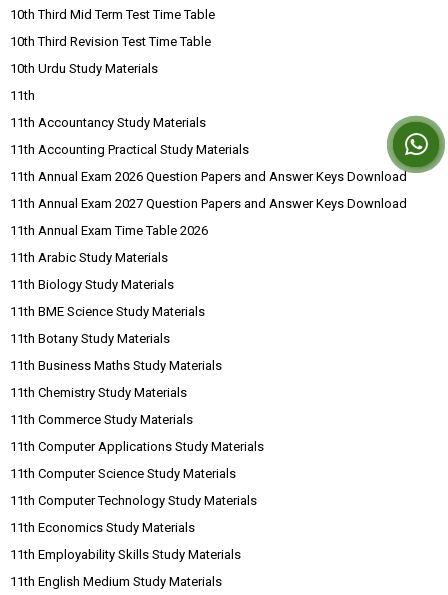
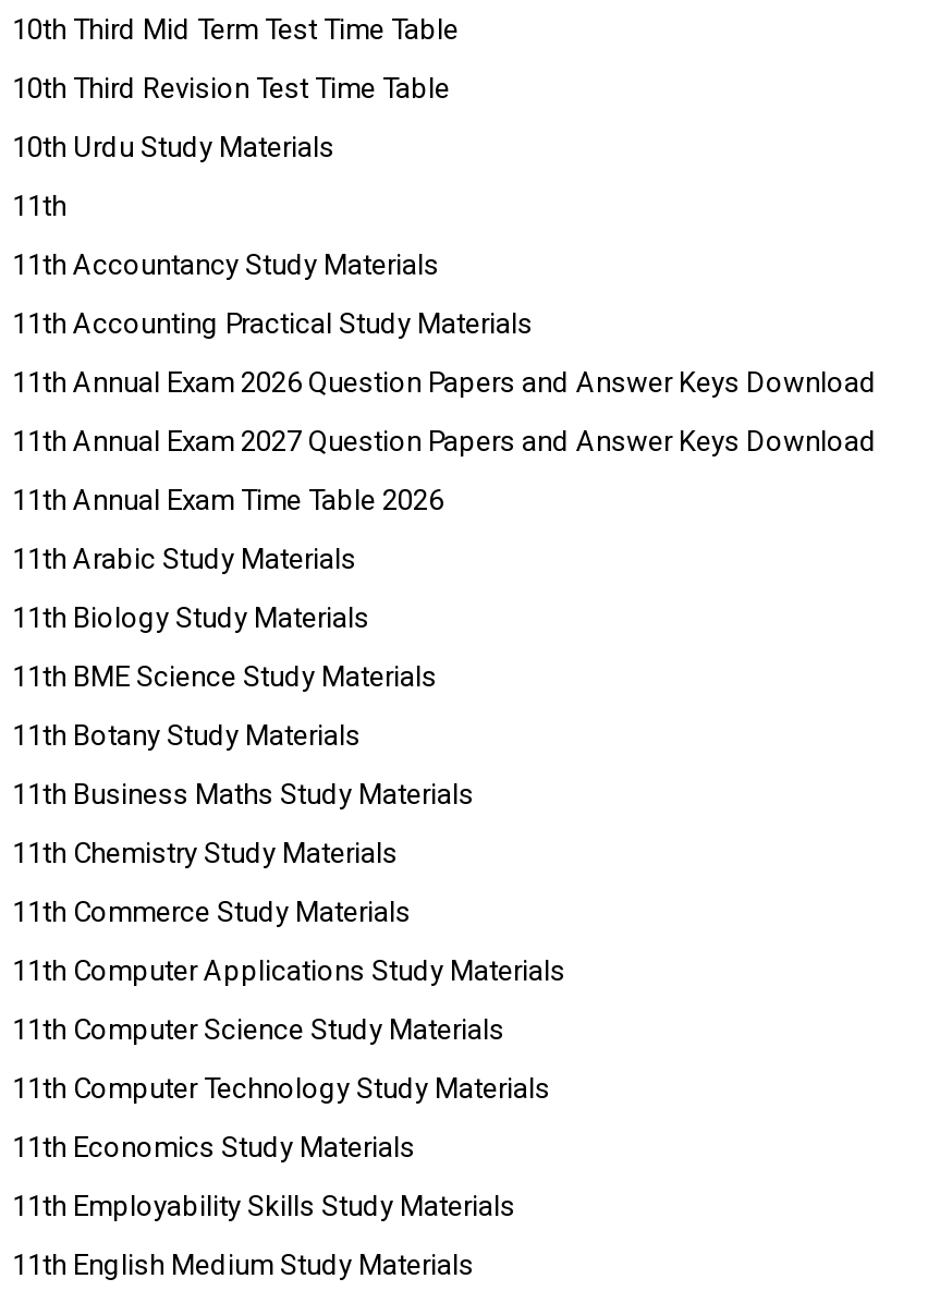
- [image]
